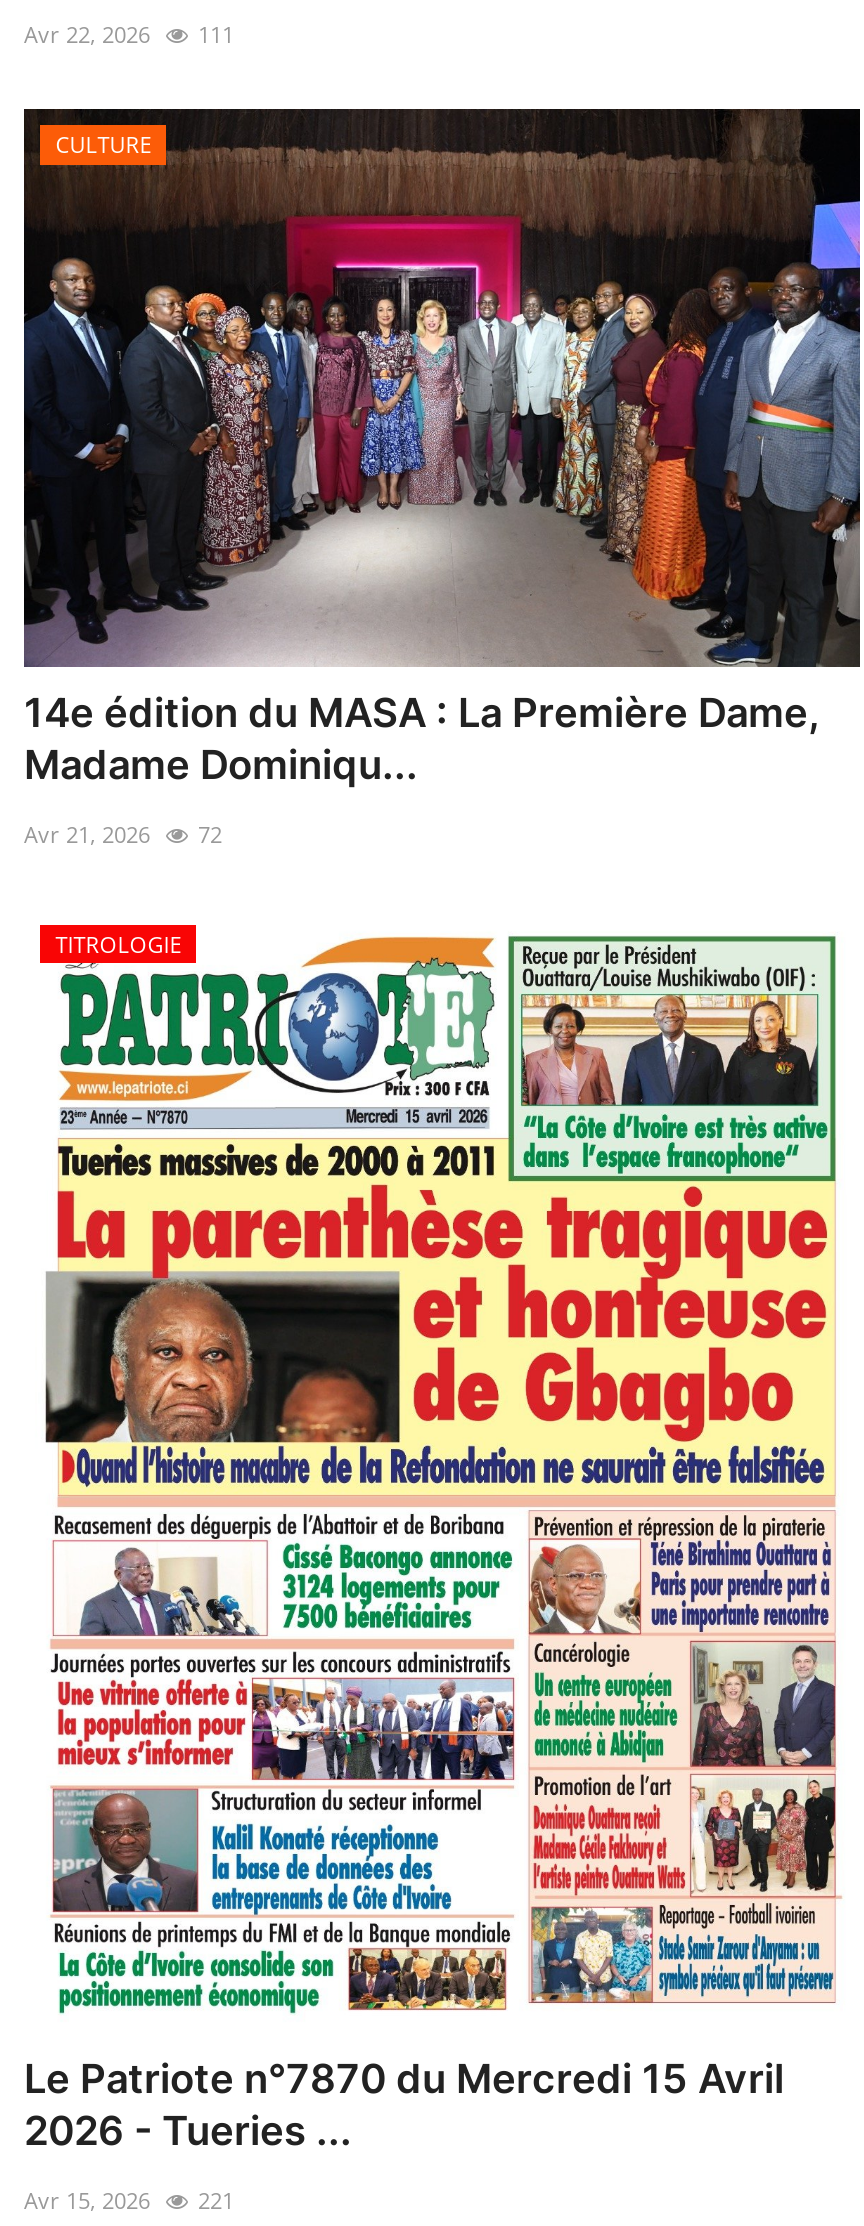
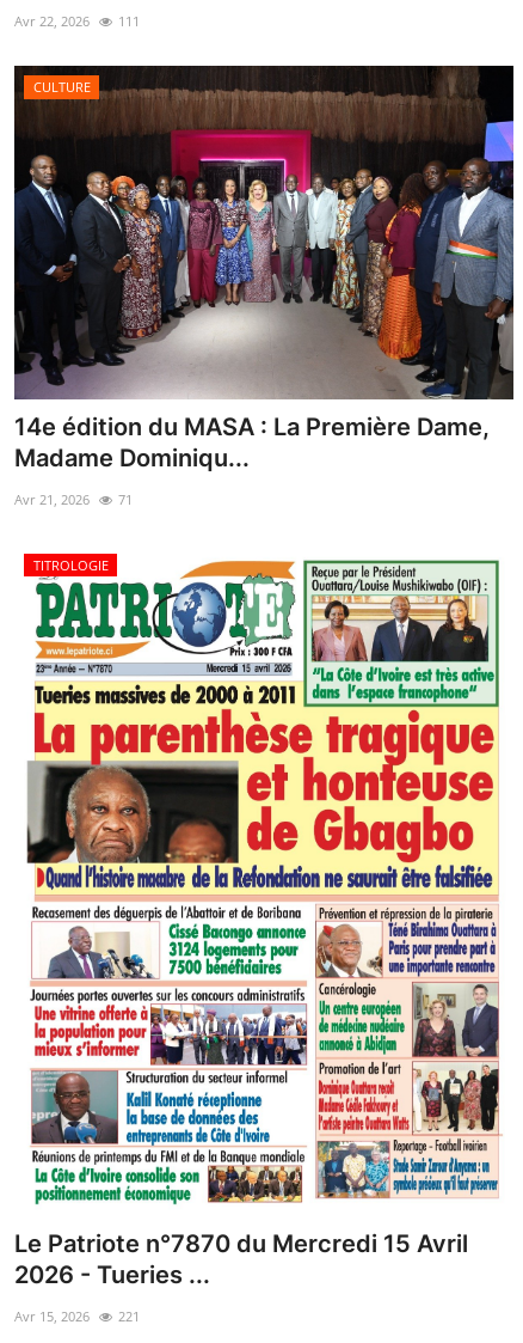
- Avr 21, 2026 72
+ Avr 21, 2026 71
